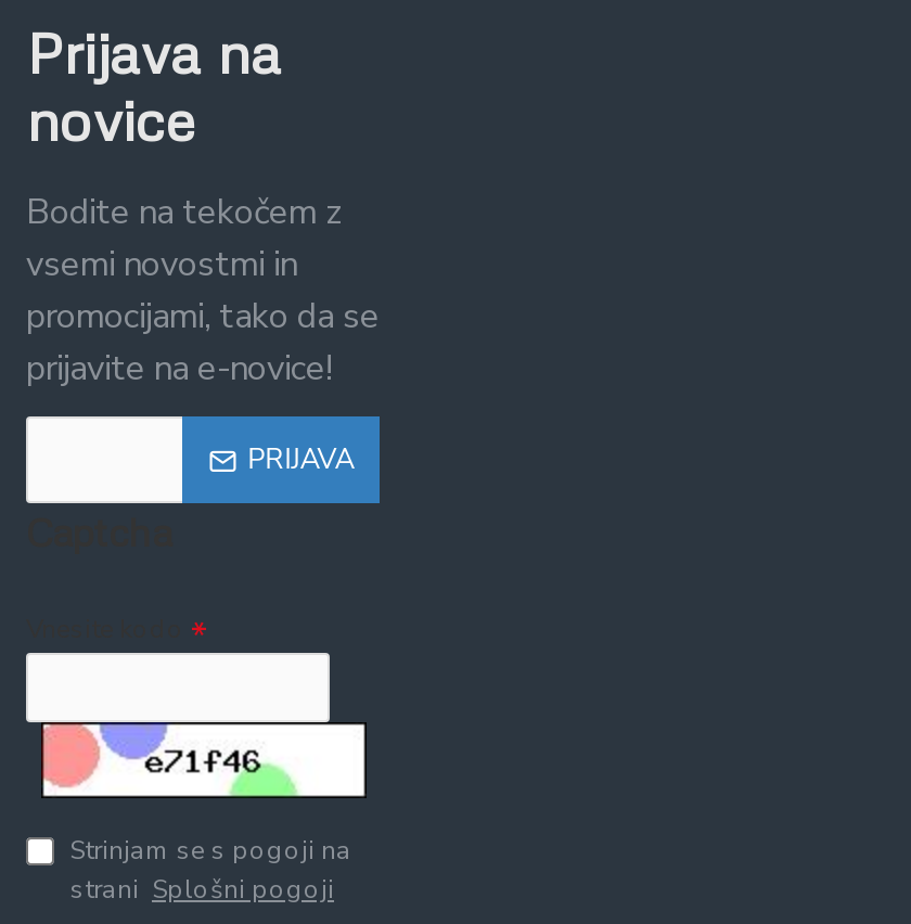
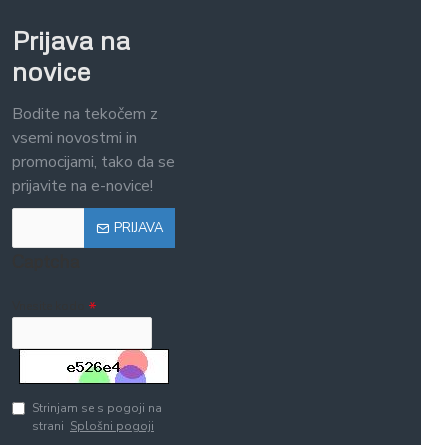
- [image]
+ [image]
